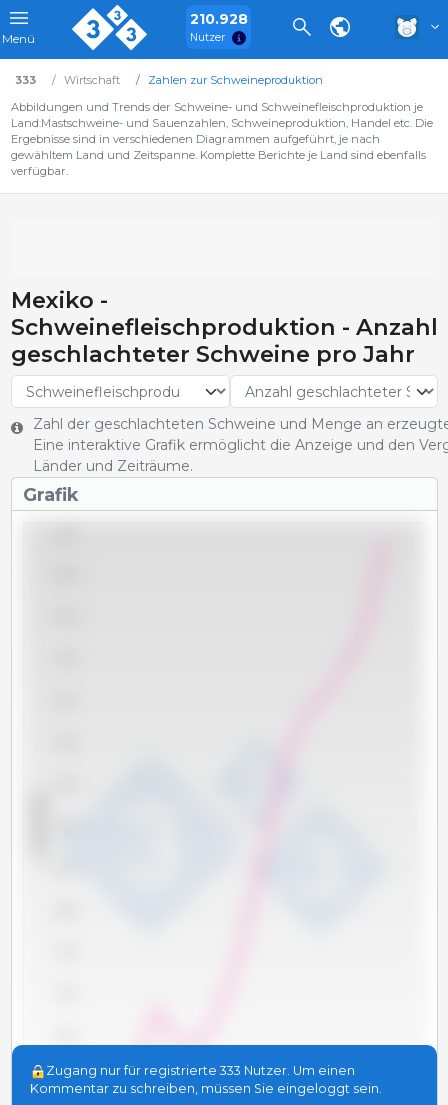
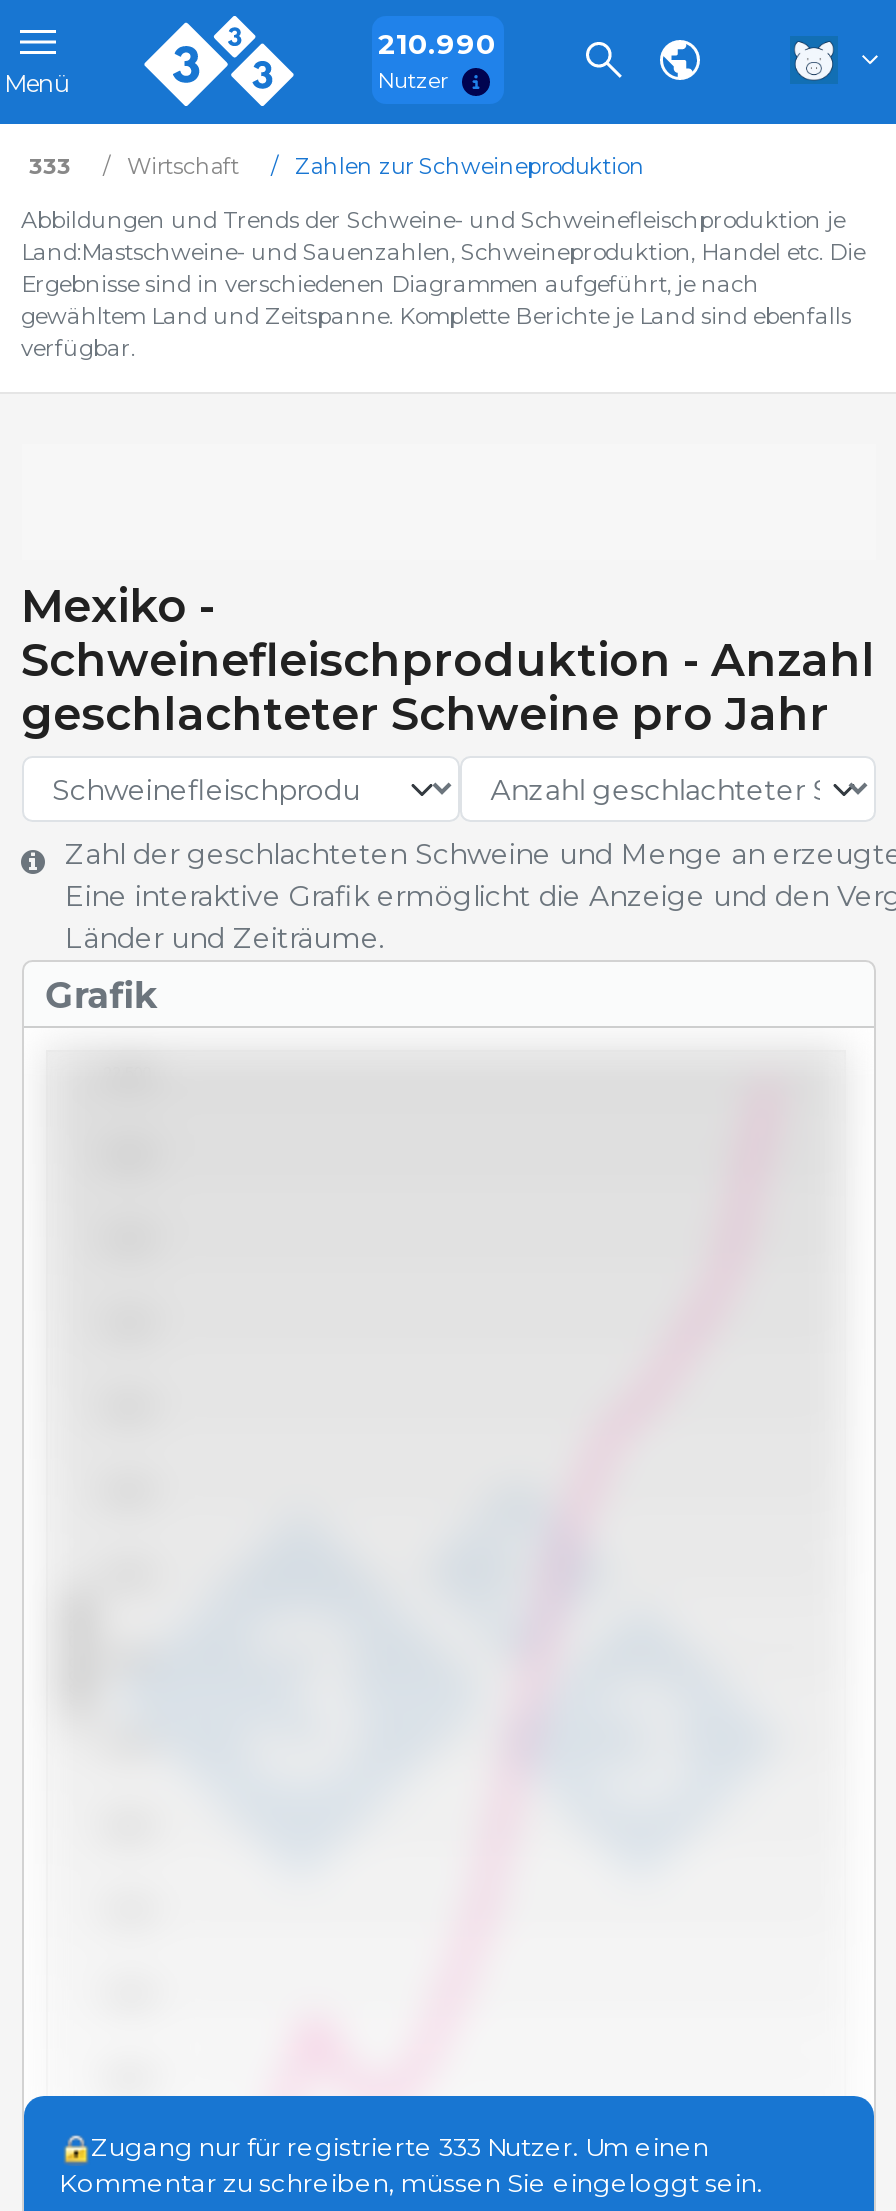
- 210.928
+ 210.990
